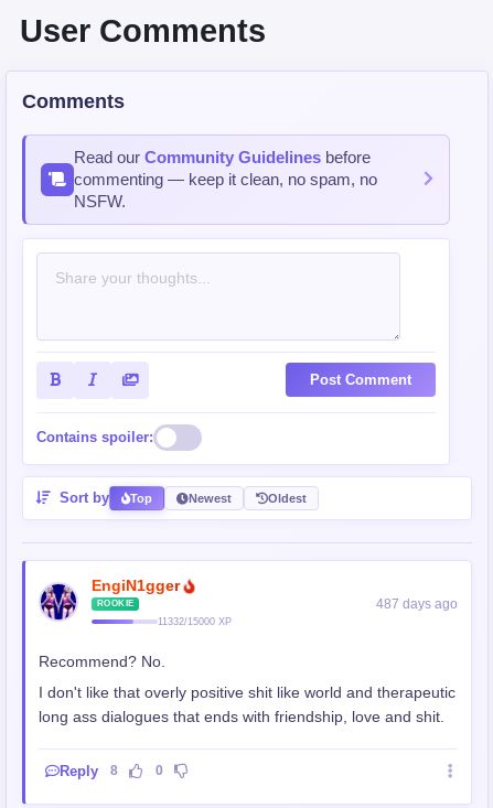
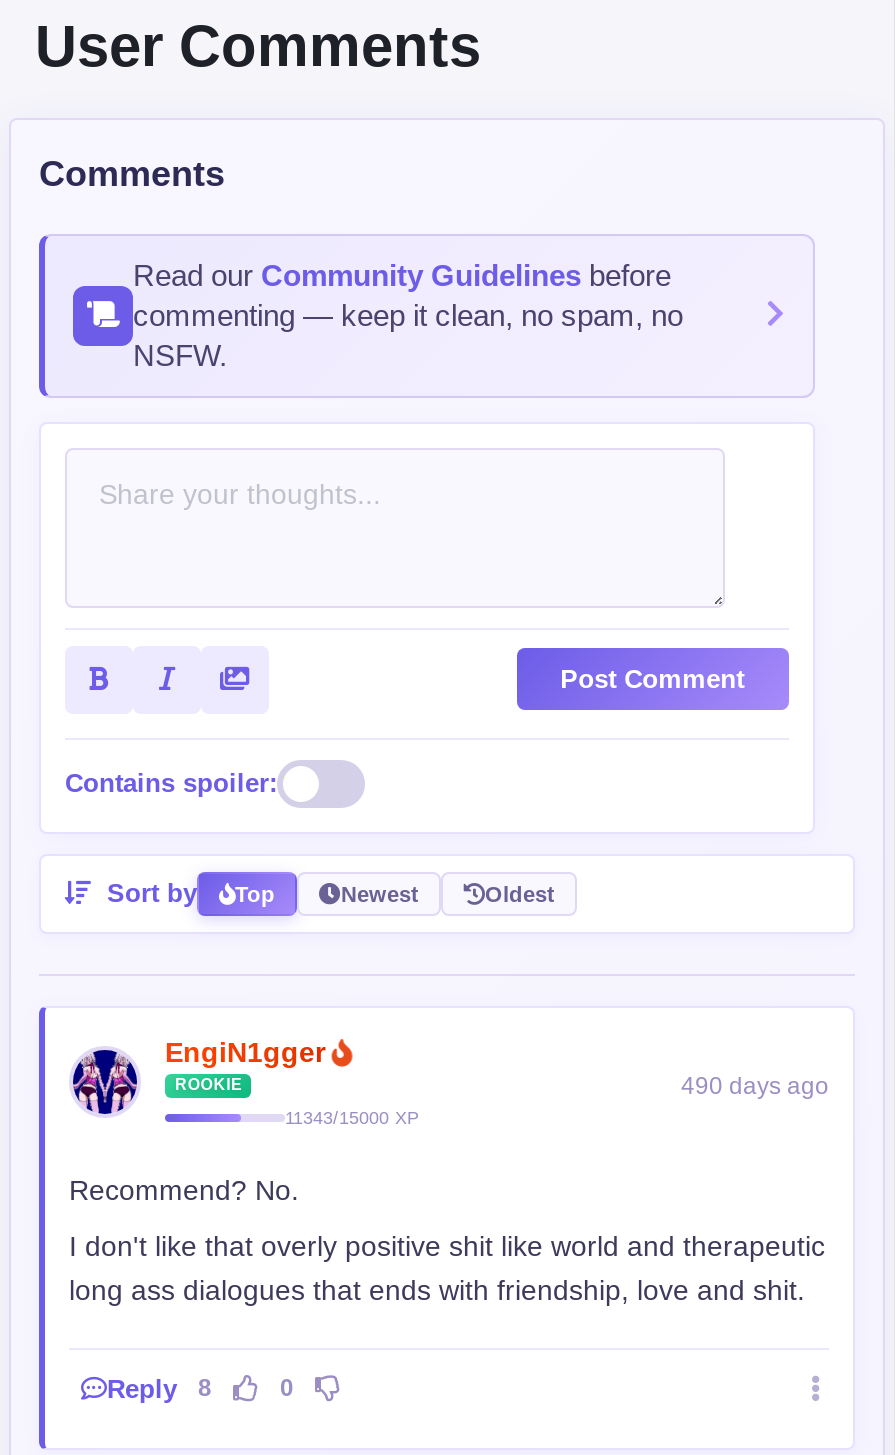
- 487 days ago
+ 490 days ago

- 11332/15000 XP
+ 11343/15000 XP
